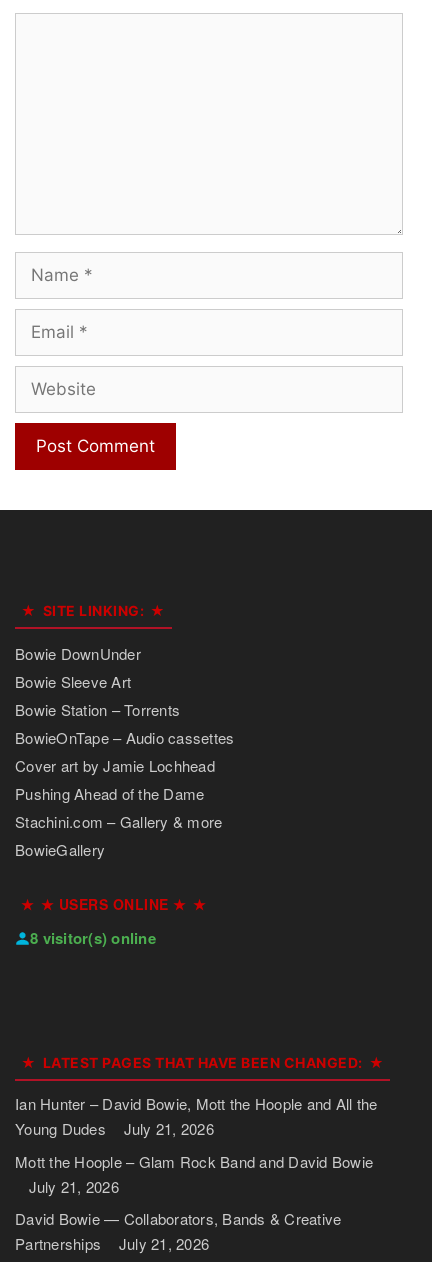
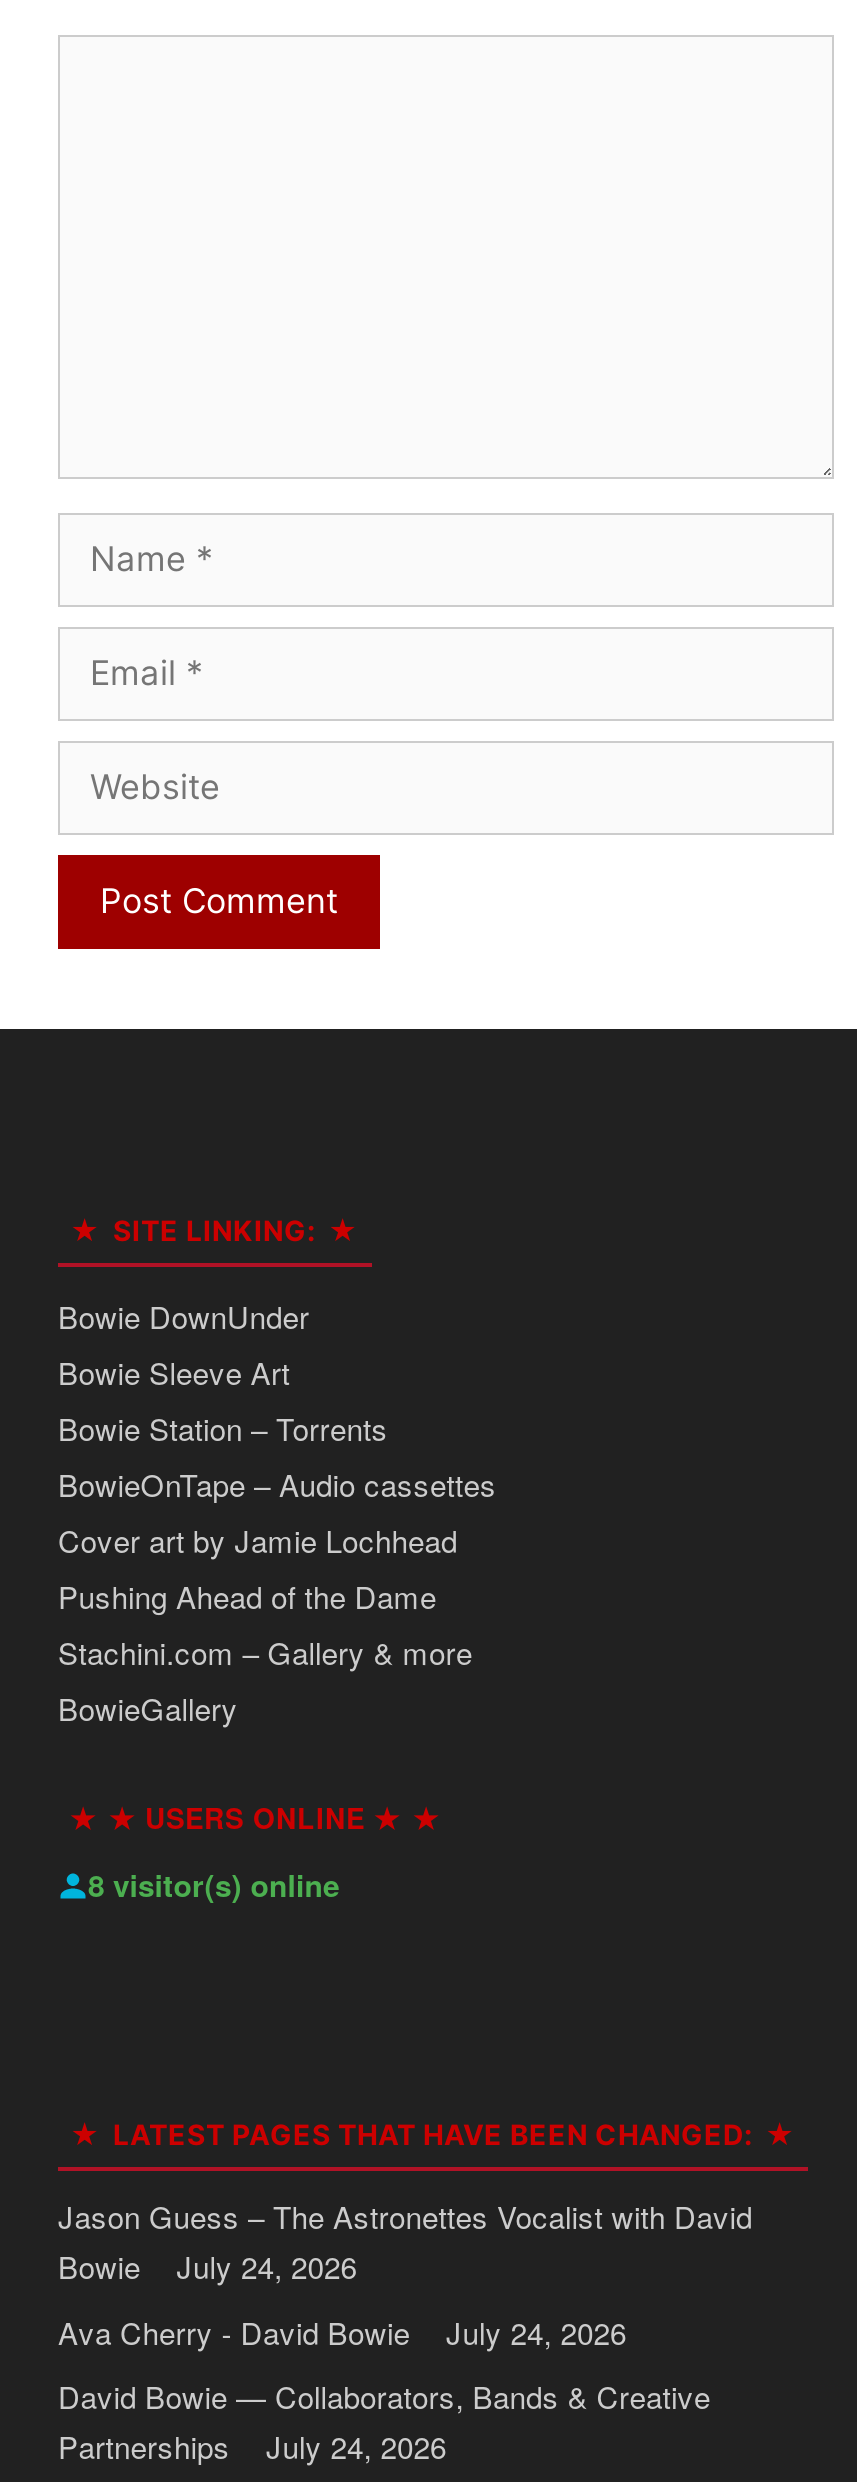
- Ian Hunter – David Bowie, Mott the Hoople and All the
- Young Dudes
- July 21, 2026
+ Jason Guess – The Astronettes Vocalist with David
+ Bowie
+ July 24, 2026

- Mott the Hoople – Glam Rock Band and David Bowie
- July 21, 2026
+ Ava Cherry - David Bowie
+ July 24, 2026

- Partnerships July 21, 2026
+ Partnerships July 24, 2026
